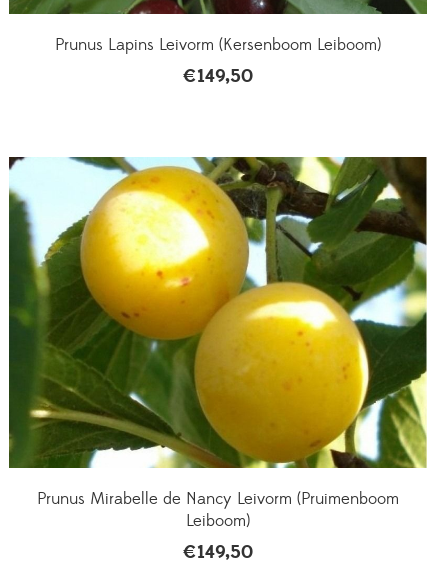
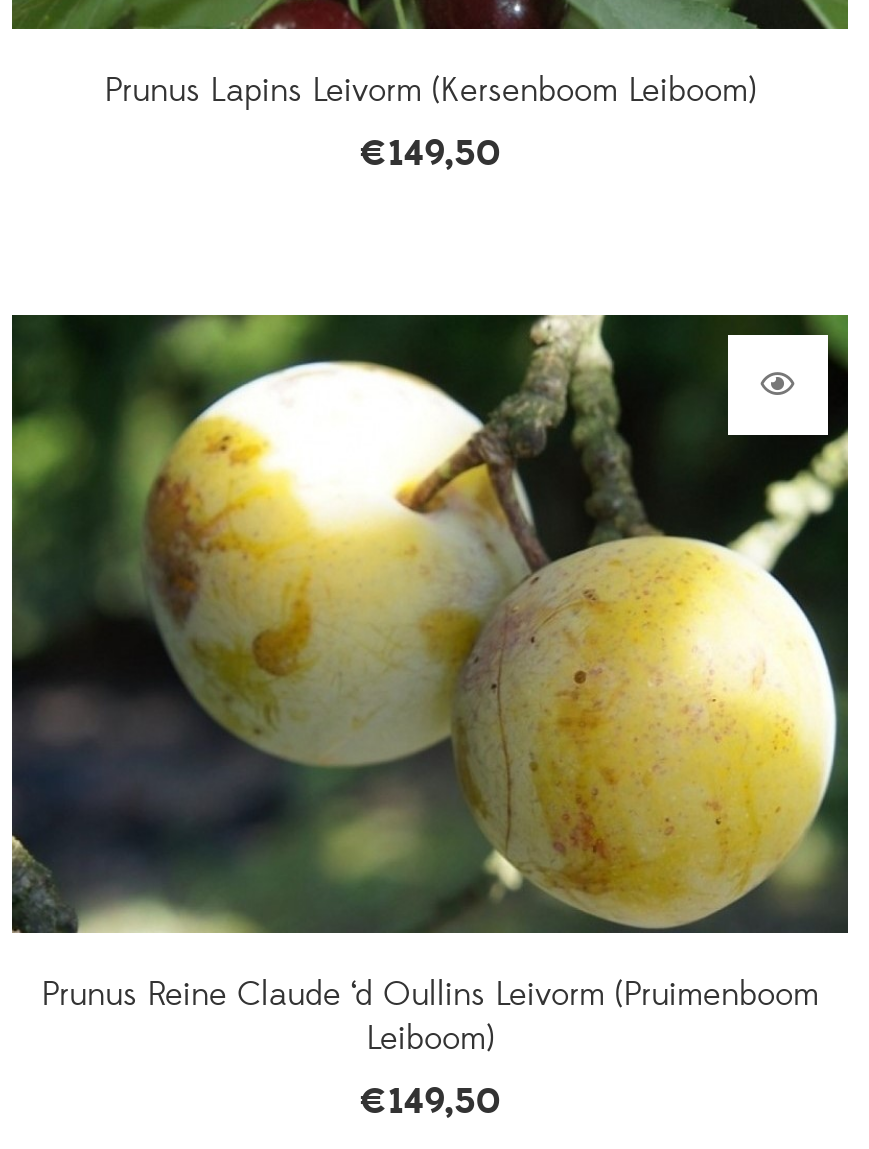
- [image]
- Prunus Mirabelle de Nancy Leivorm (Pruimenboom
+ [image]
+ Prunus Reine Claude ‘d Oullins Leivorm (Pruimenboom
